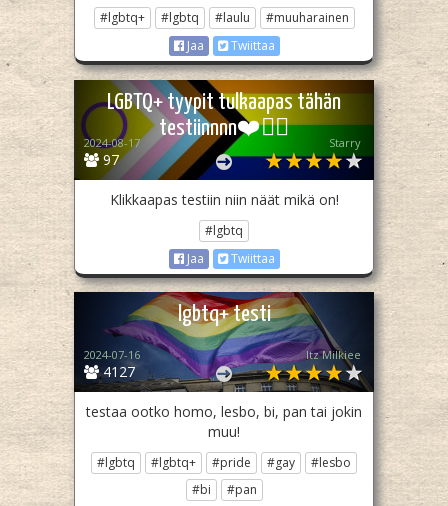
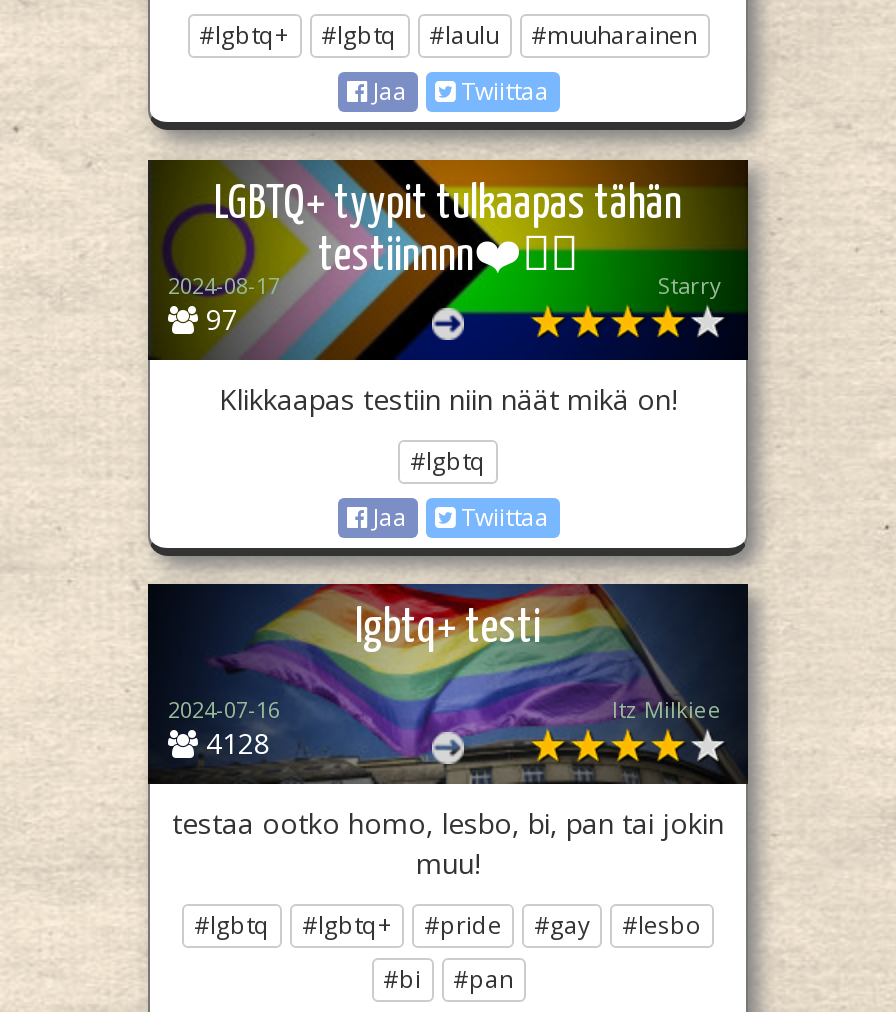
- 4127
+ 4128
